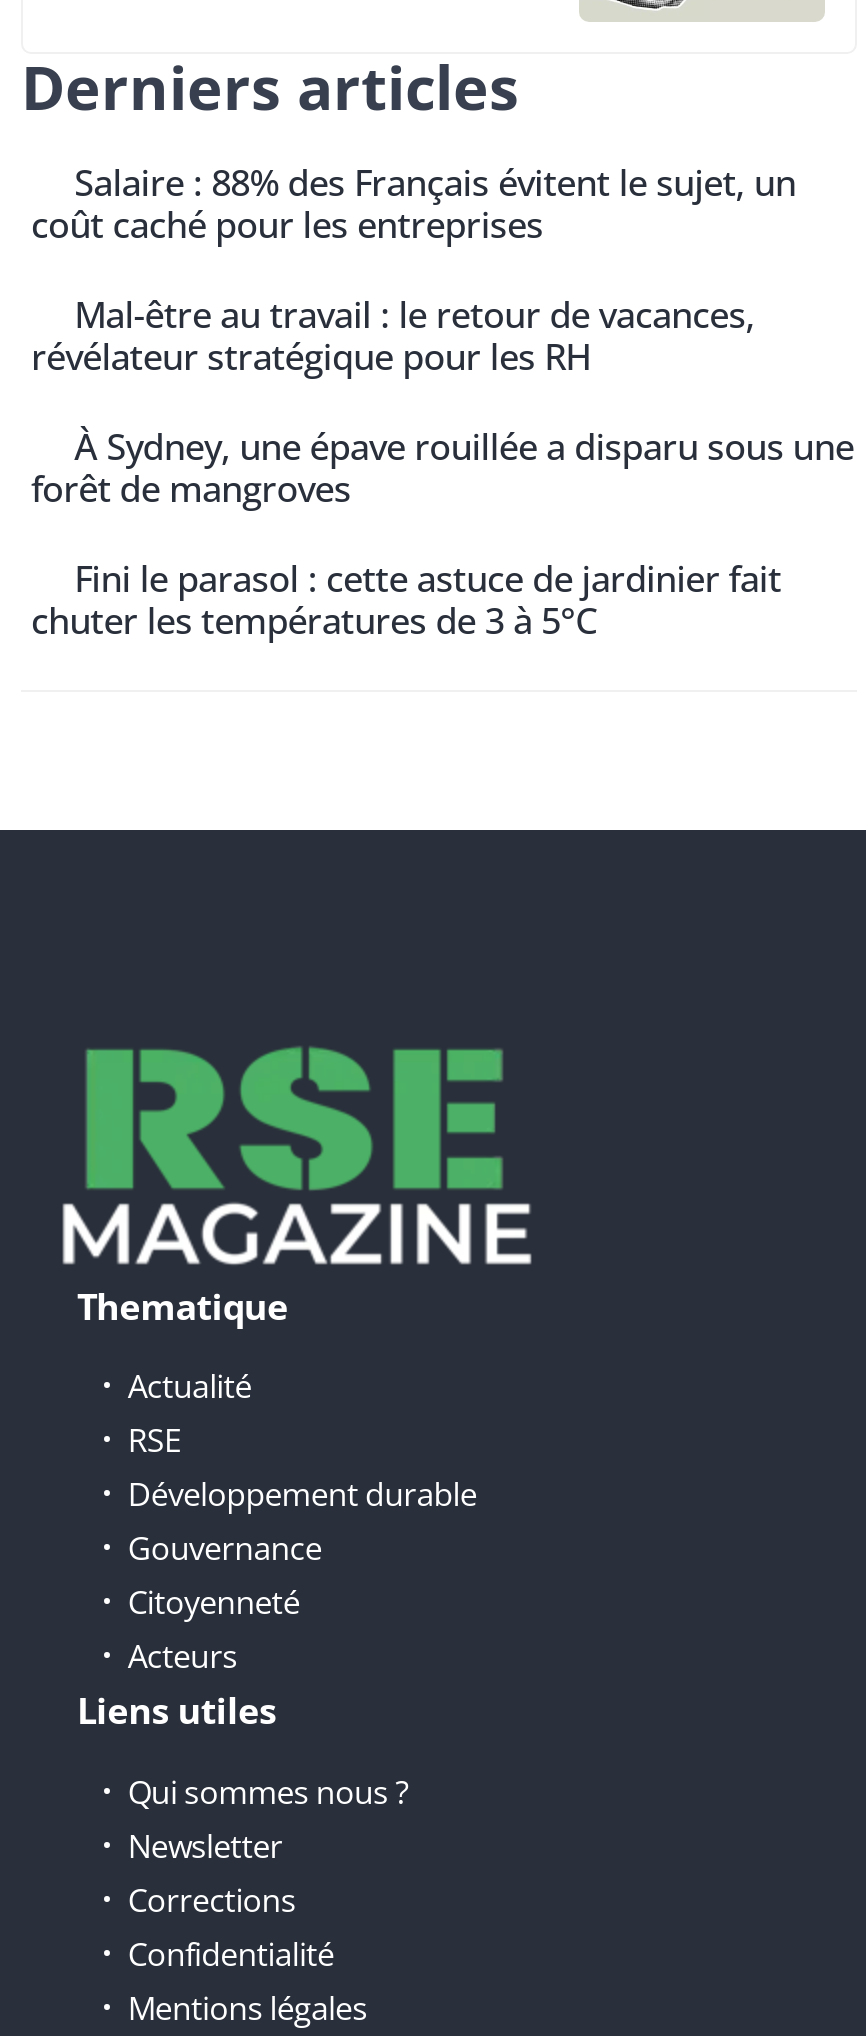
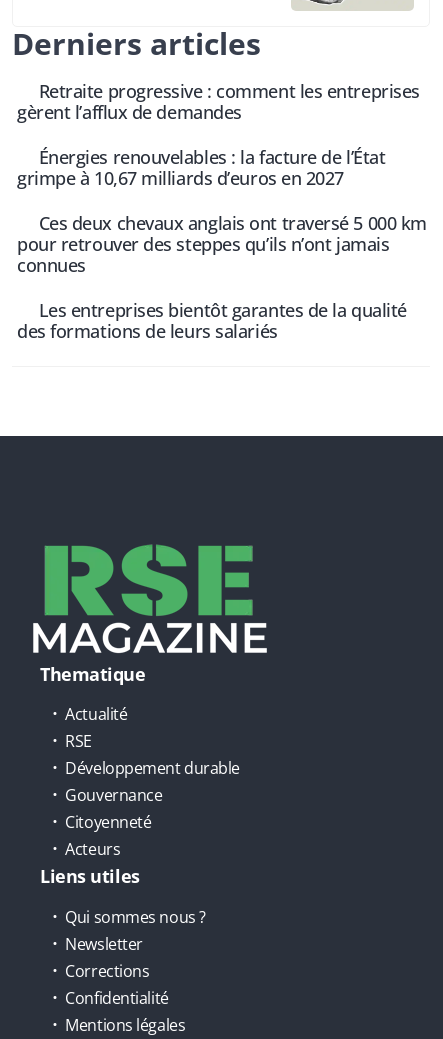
- Salaire : 88% des Français évitent le sujet, un
- coût caché pour les entreprises
+ Retraite progressive : comment les entreprises
+ gèrent l’afflux de demandes

- Mal-être au travail : le retour de vacances,
- révélateur stratégique pour les RH
+ Énergies renouvelables : la facture de l’État
+ grimpe à 10,67 milliards d’euros en 2027

- À Sydney, une épave rouillée a disparu sous une
- forêt de mangroves
+ Ces deux chevaux anglais ont traversé 5 000 km
+ pour retrouver des steppes qu’ils n’ont jamais
+ connues

- Fini le parasol : cette astuce de jardinier fait
- chuter les températures de 3 à 5°C
+ Les entreprises bientôt garantes de la qualité
+ des formations de leurs salariés
